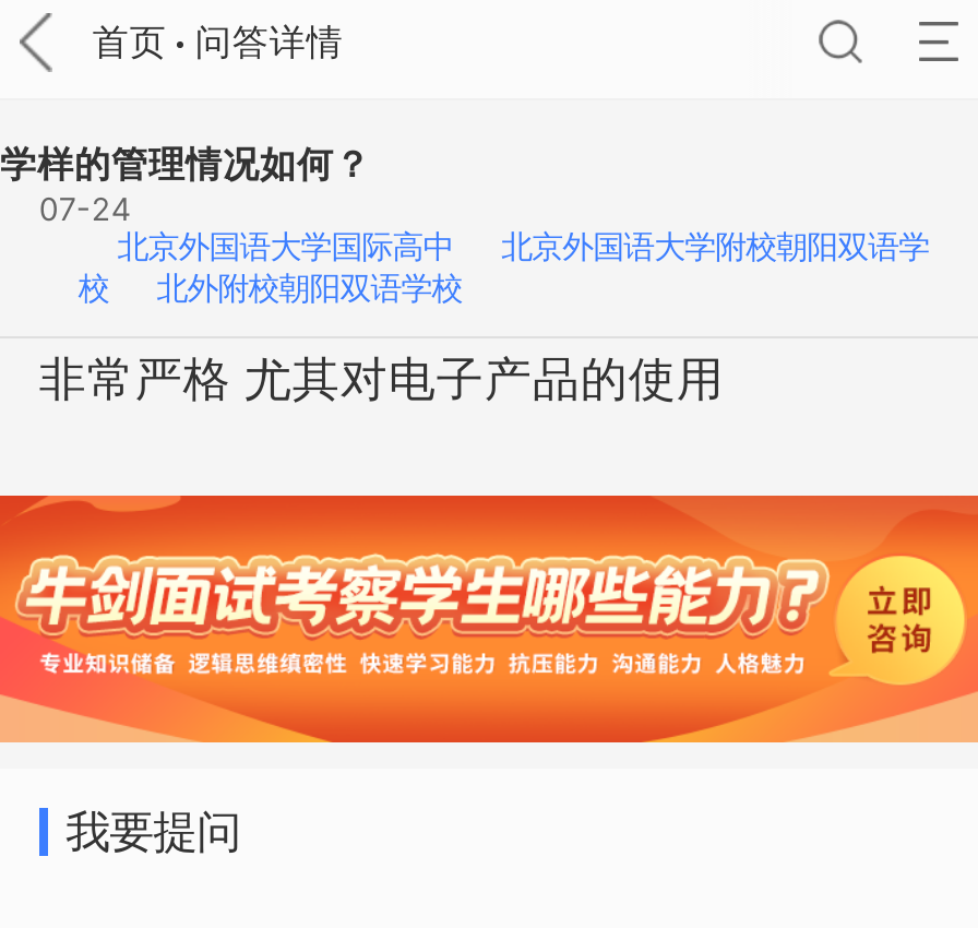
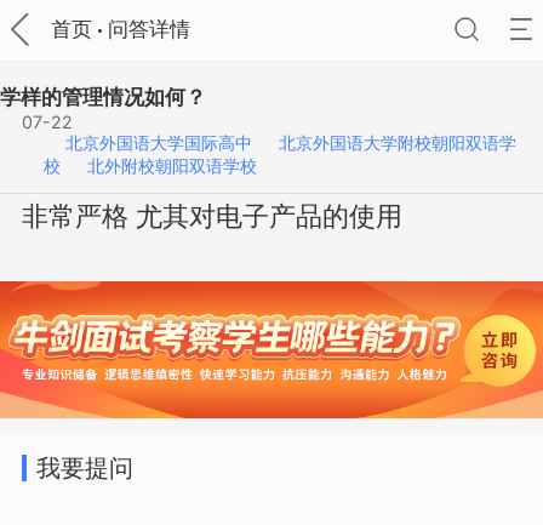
- 07-24
+ 07-22
